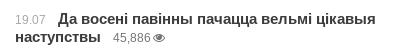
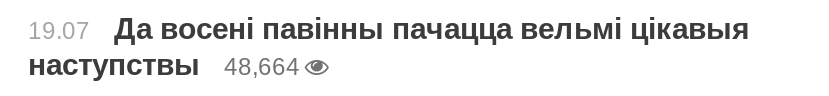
- наступствы 45,886
+ наступствы 48,664
